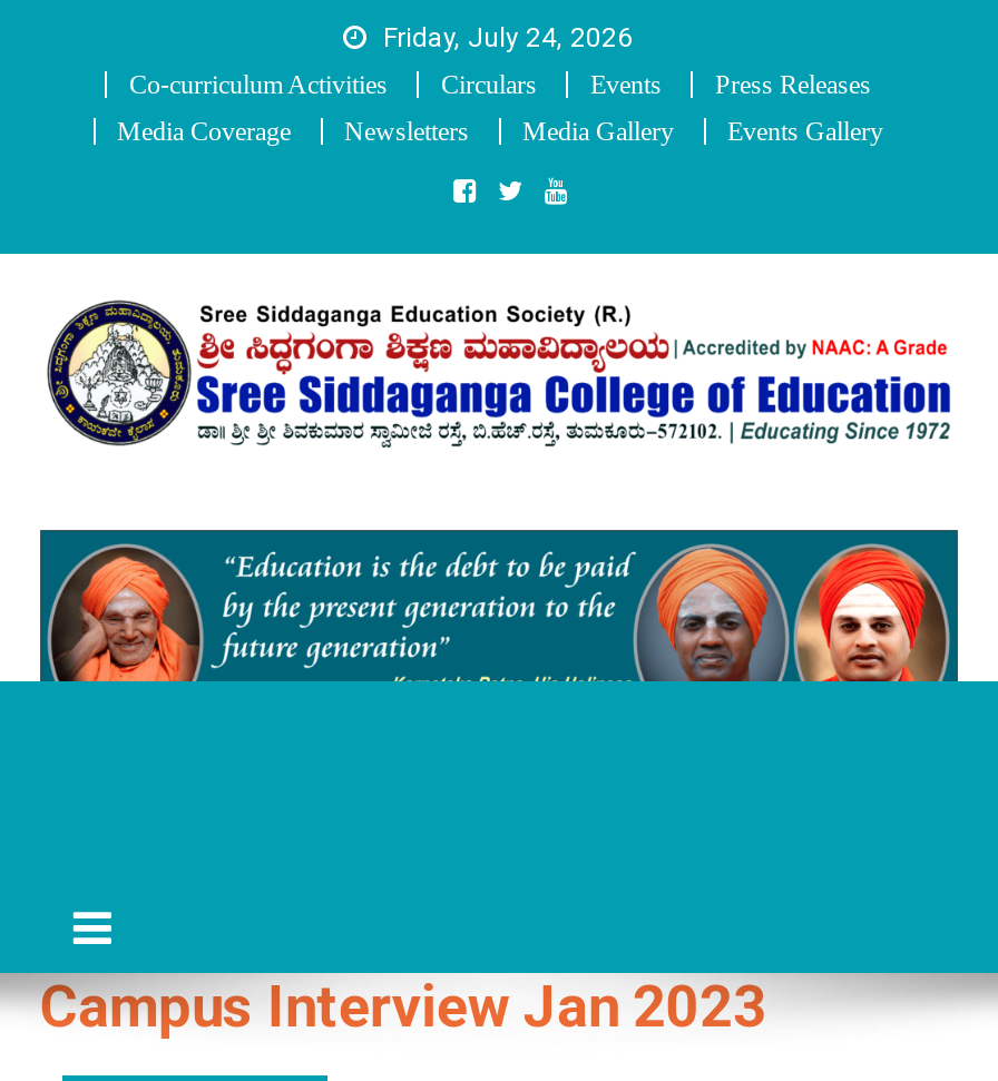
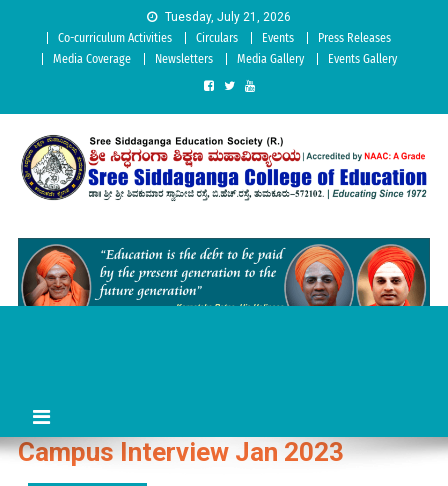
- Friday, July 24, 2026
+ Tuesday, July 21, 2026
